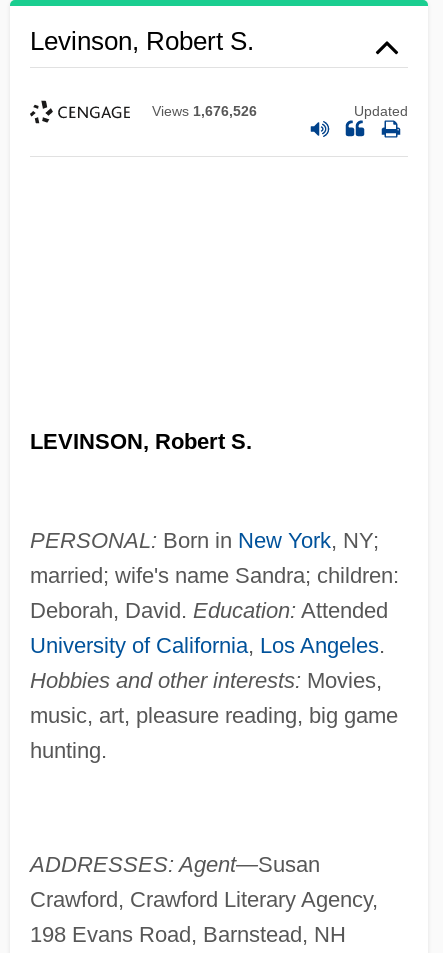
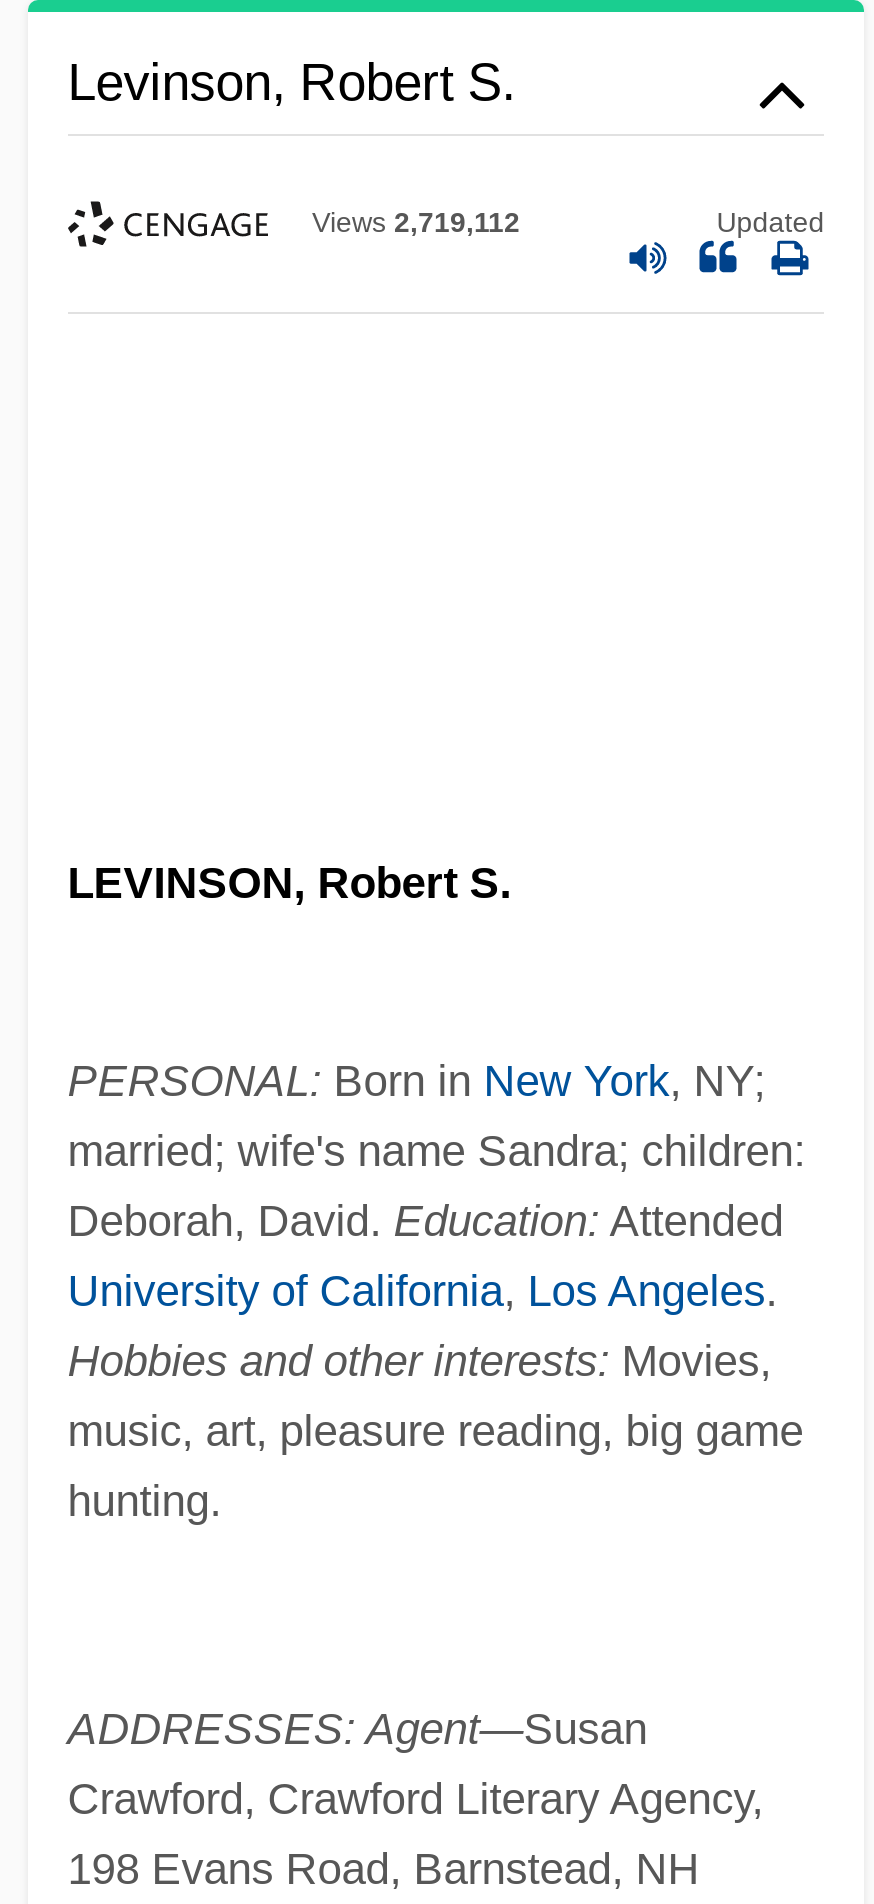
- Views 1,676,526
+ Views 2,719,112
